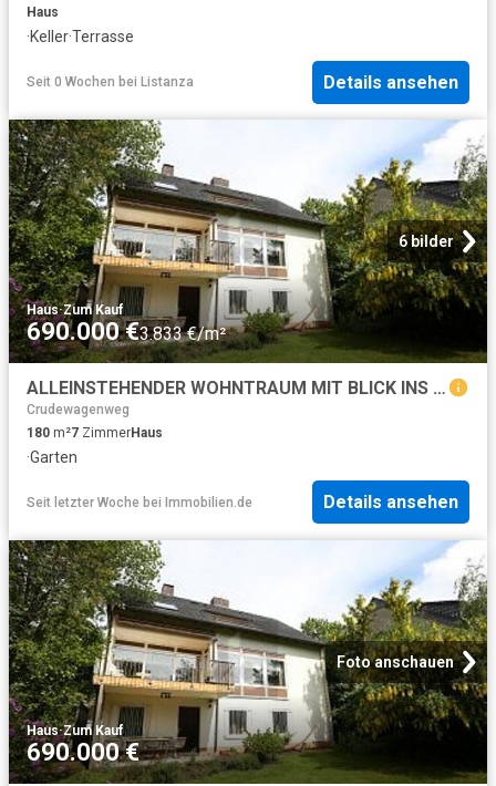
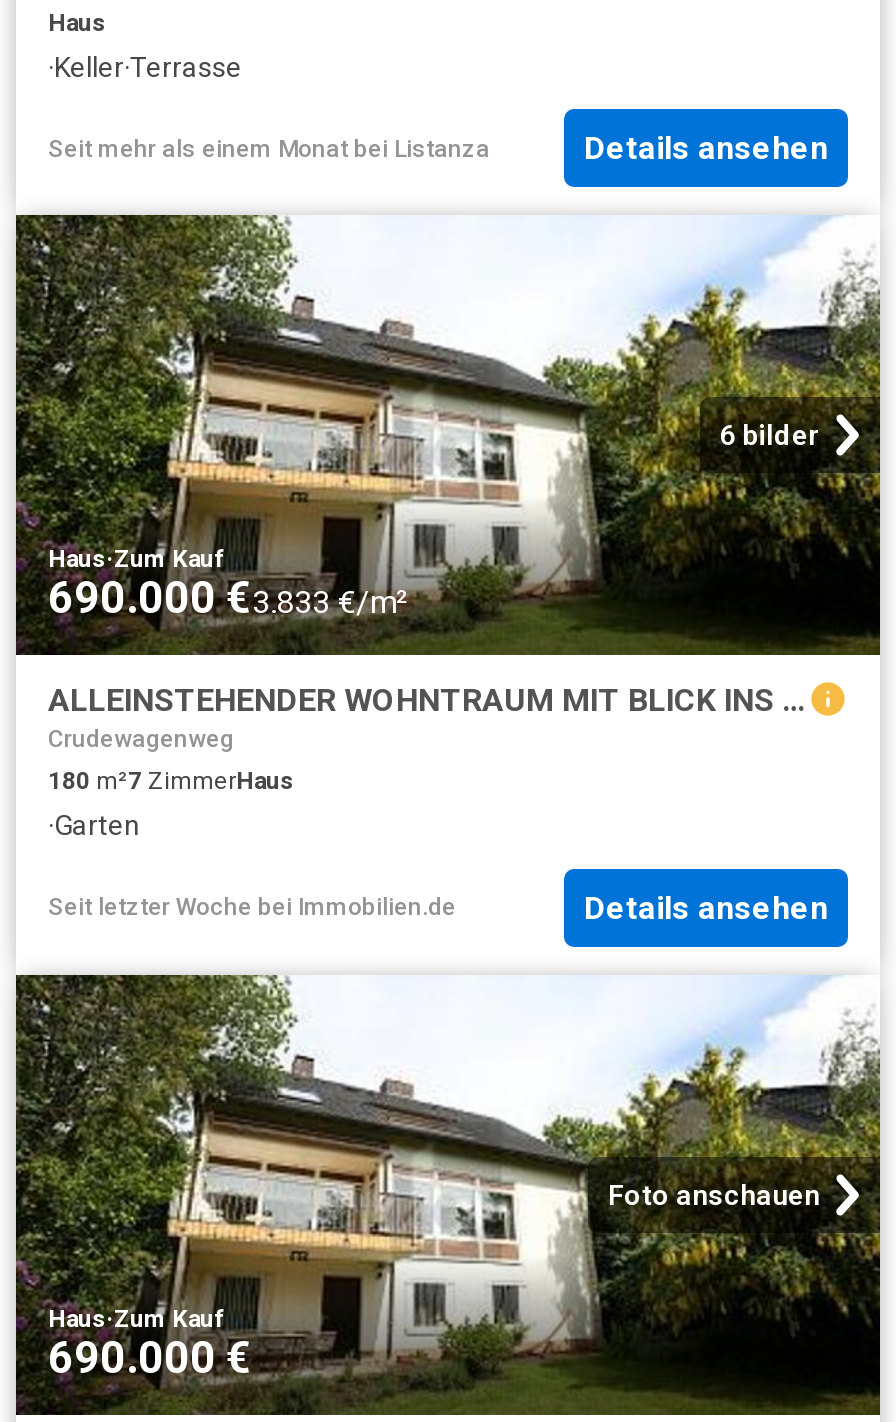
- Seit 0 Wochen bei Listanza
+ Seit mehr als einem Monat bei Listanza
